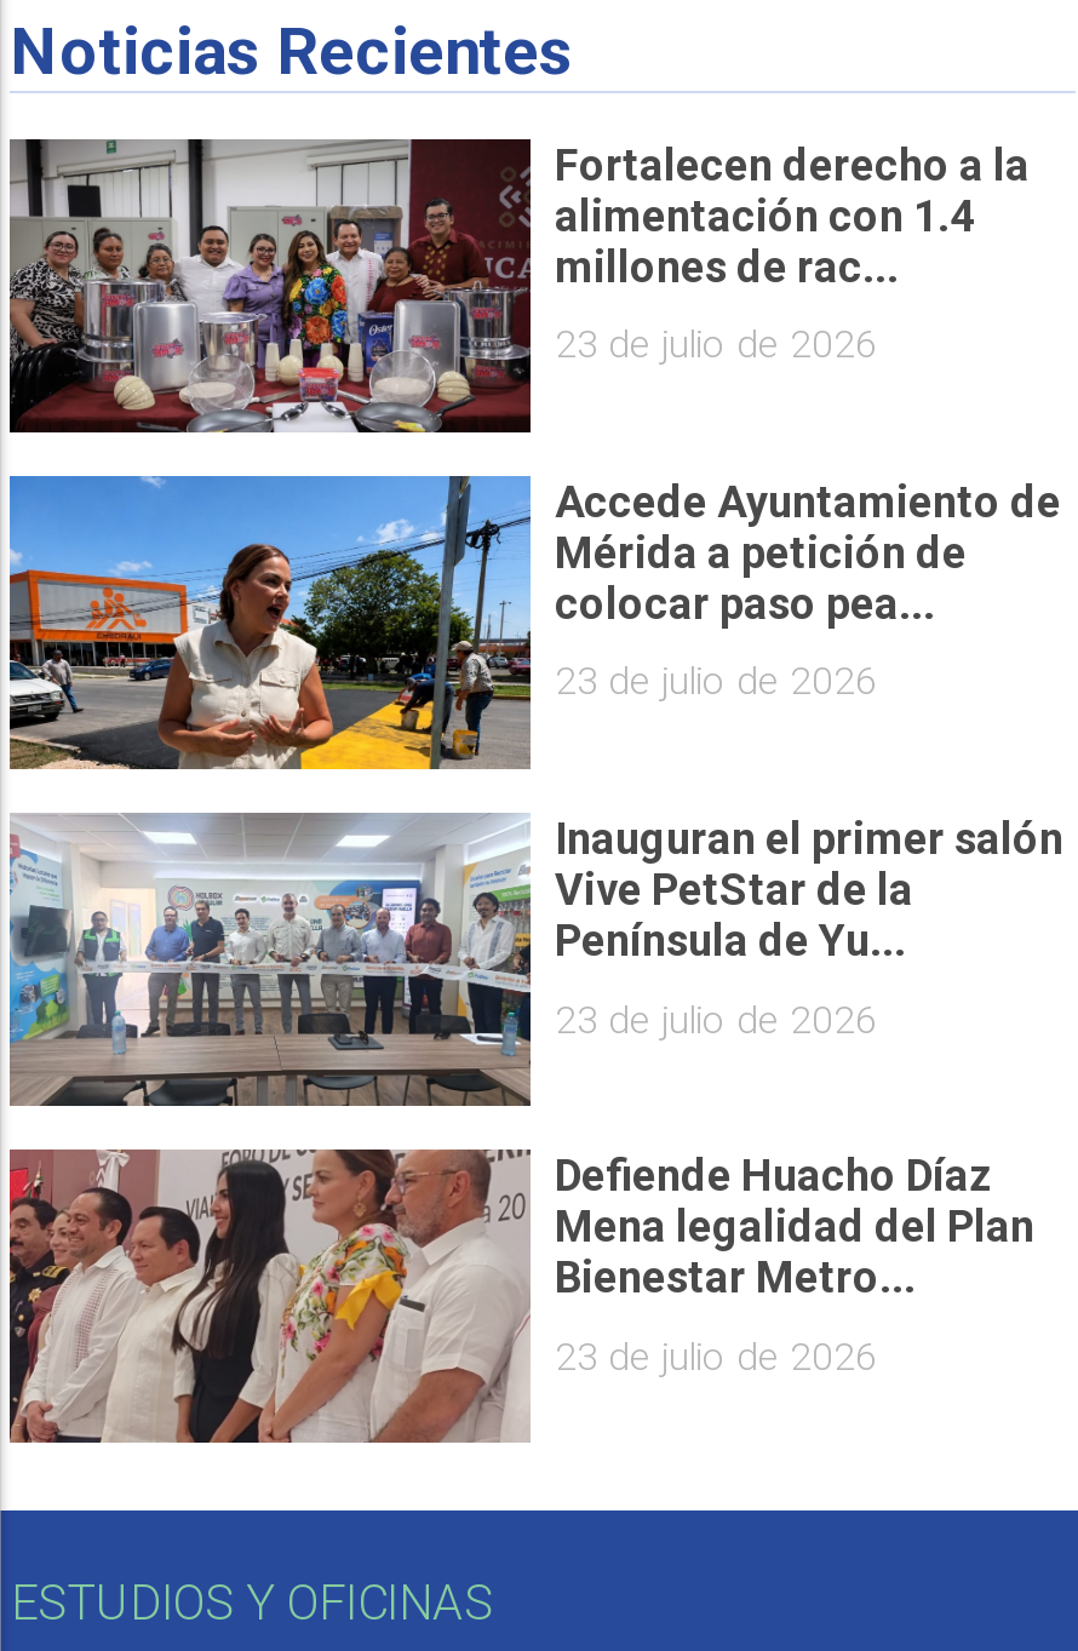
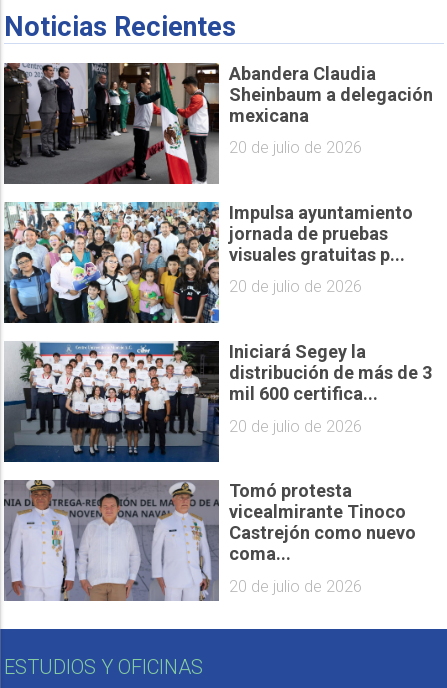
- [image]
- Fortalecen derecho a la
- alimentación con 1.4
- millones de rac...
+ [image]
+ Abandera Claudia
+ Sheinbaum a delegación
+ mexicana

- 23 de julio de 2026
+ 20 de julio de 2026

- [image]
- Accede Ayuntamiento de
- Mérida a petición de
- colocar paso pea...
+ [image]
+ Impulsa ayuntamiento
+ jornada de pruebas
+ visuales gratuitas p...

- 23 de julio de 2026
+ 20 de julio de 2026

- [image]
- Inauguran el primer salón
- Vive PetStar de la
- Península de Yu...
+ [image]
+ Iniciará Segey la
+ distribución de más de 3
+ mil 600 certifica...

- 23 de julio de 2026
+ 20 de julio de 2026

- [image]
- Defiende Huacho Díaz
- Mena legalidad del Plan
- Bienestar Metro...
+ [image]
+ Tomó protesta
+ vicealmirante Tinoco
+ Castrejón como nuevo
+ coma...

- 23 de julio de 2026
+ 20 de julio de 2026
